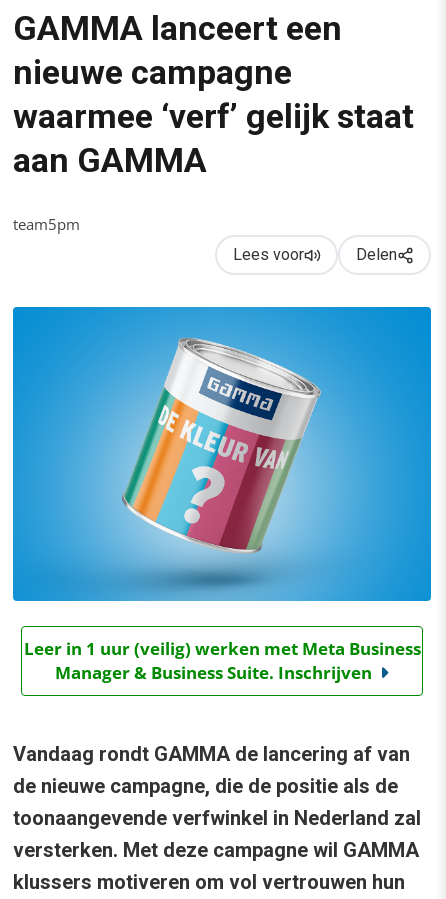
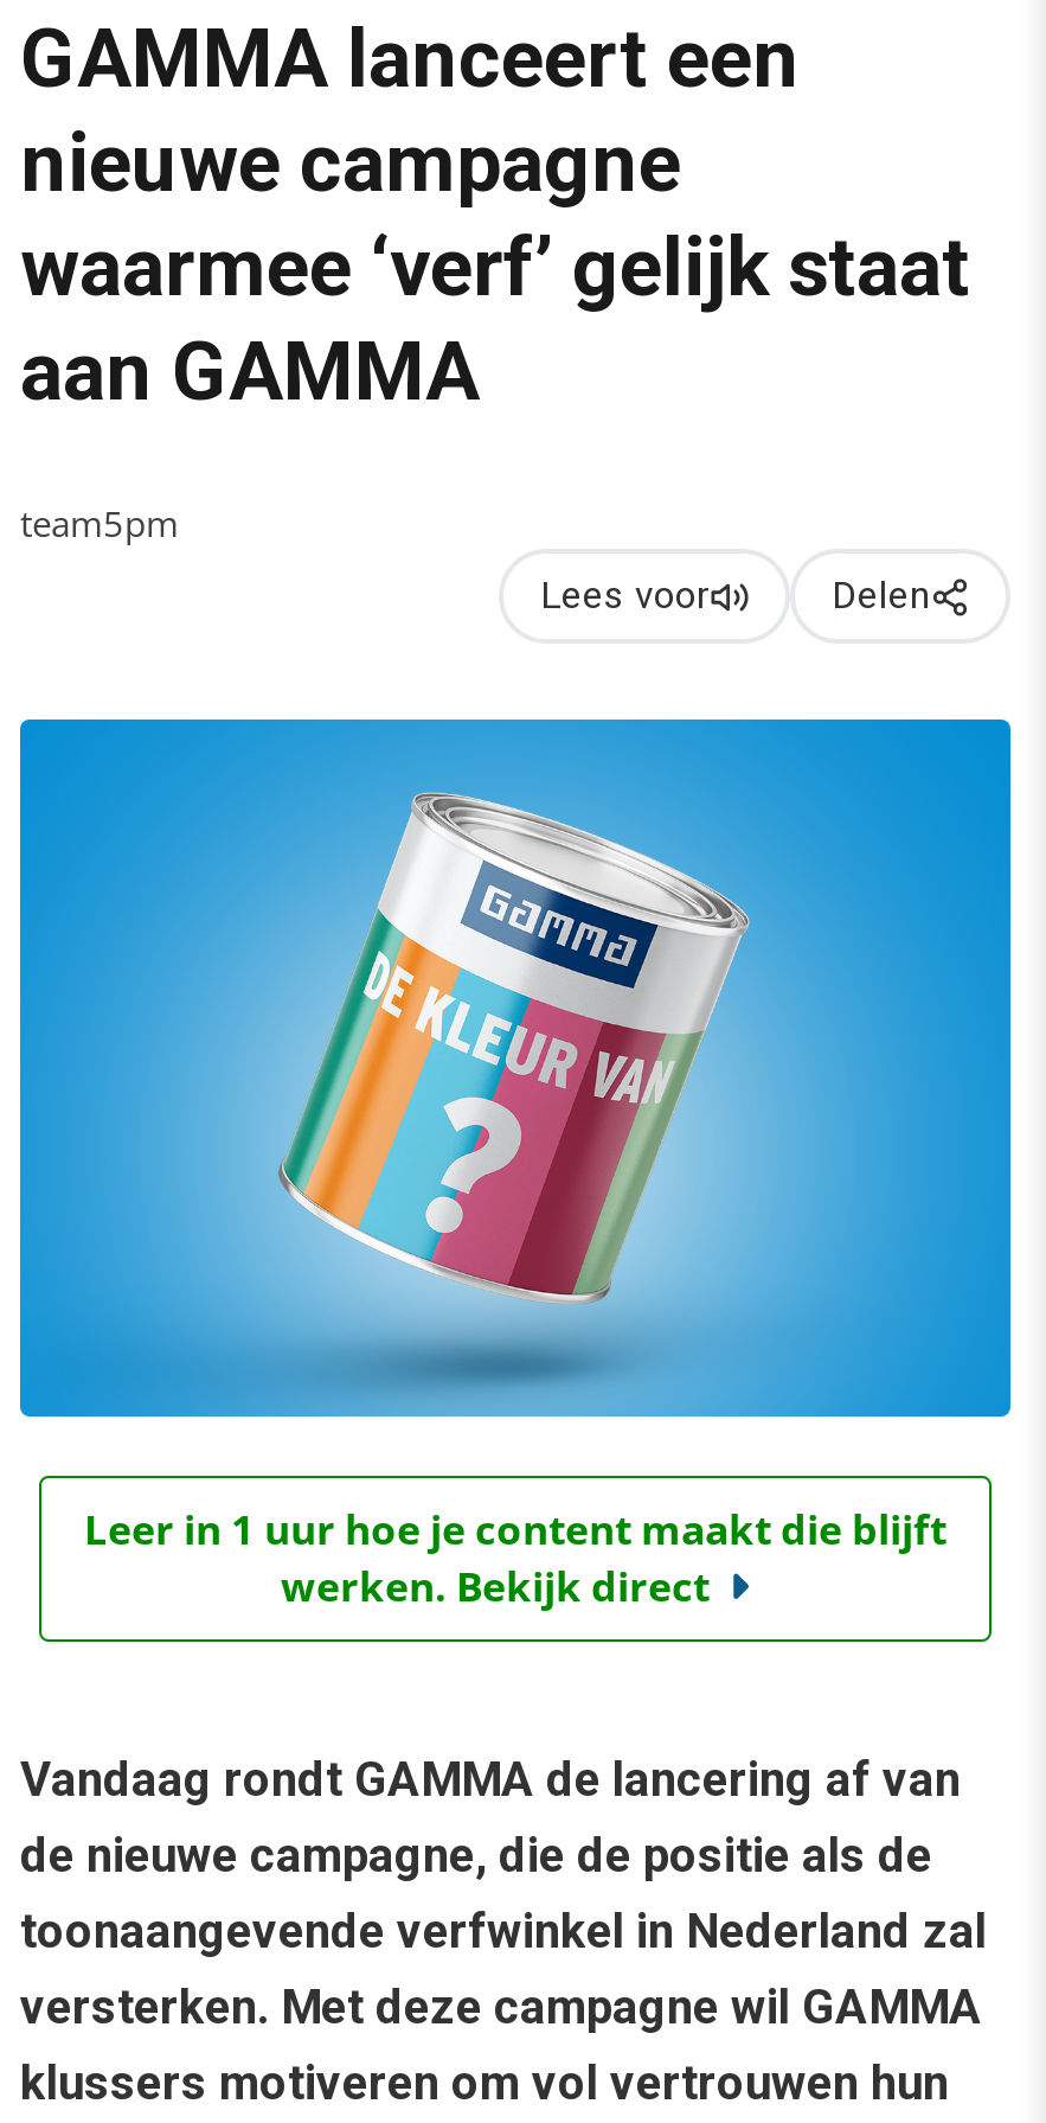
- Leer in 1 uur (veilig) werken met Meta Business
- Manager & Business Suite. Inschrijven
+ Leer in 1 uur hoe je content maakt die blijft
+ werken. Bekijk direct
